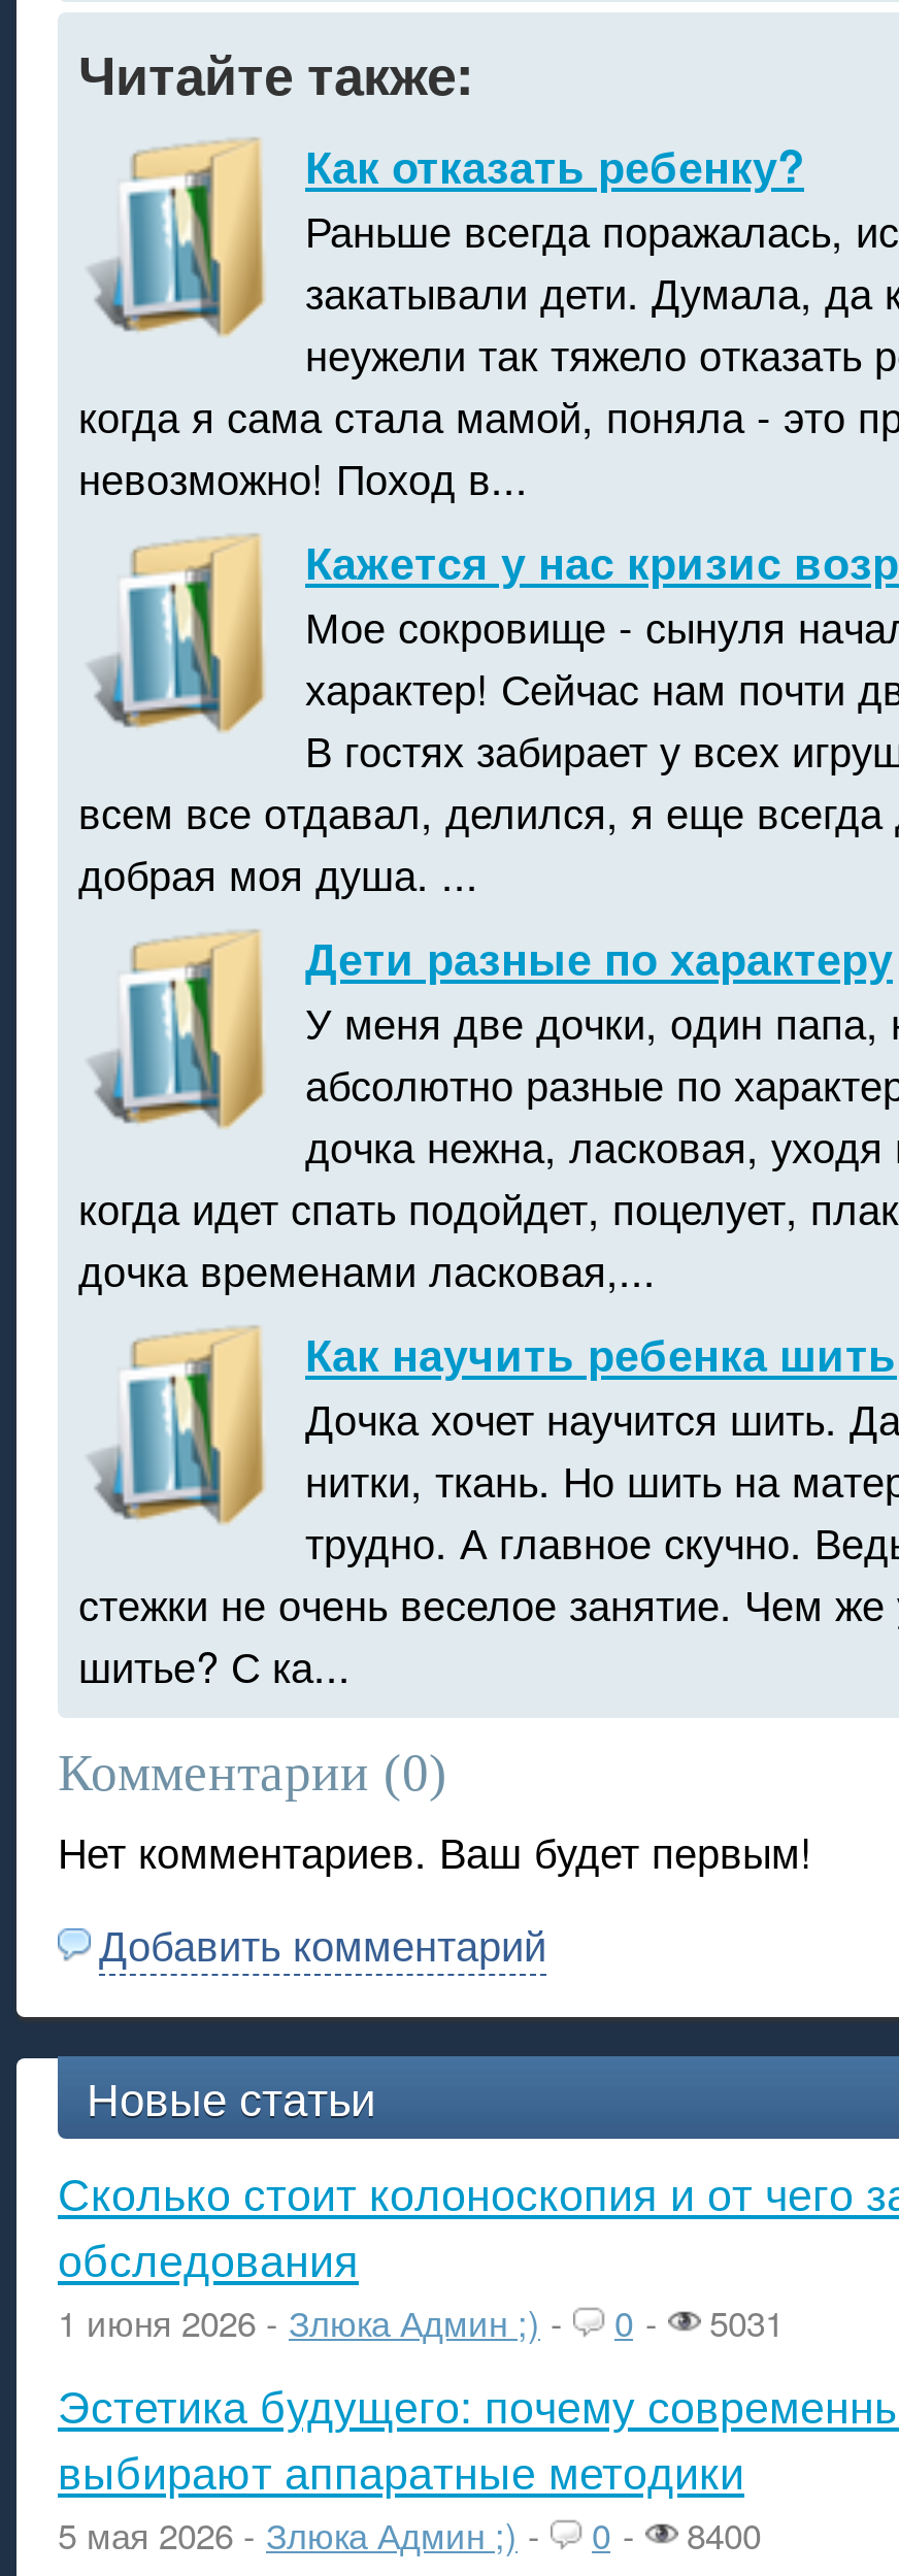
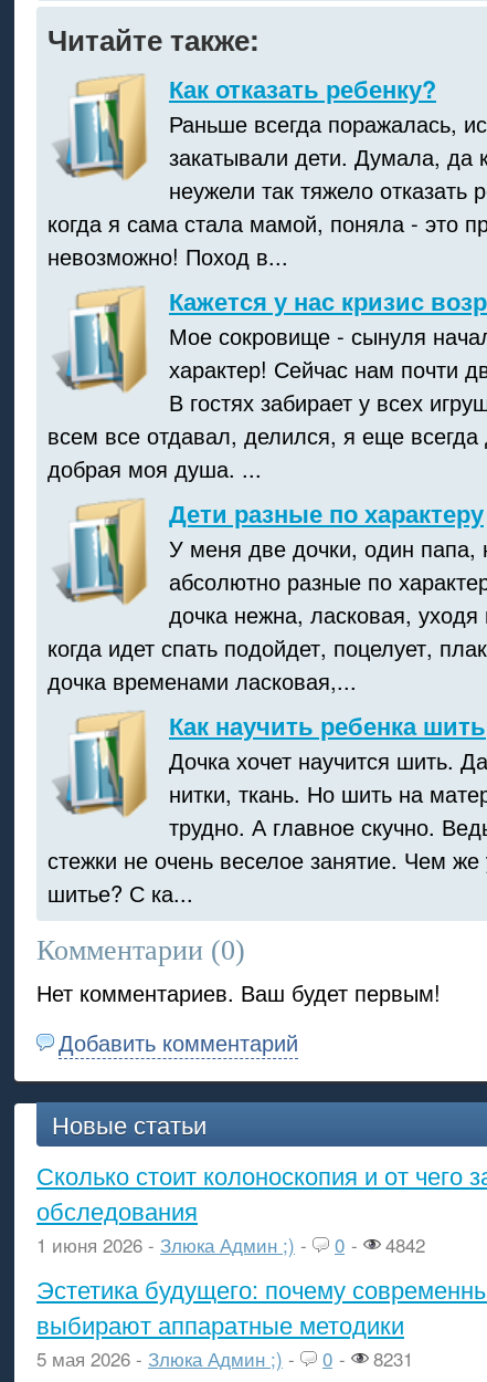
- 1 июня 2026 - Злюка Админ ;) - 0 - 5031
+ 1 июня 2026 - Злюка Админ ;) - 0 - 4842

- 5 мая 2026 - Злюка Админ ;) - 0 - 8400
+ 5 мая 2026 - Злюка Админ ;) - 0 - 8231
